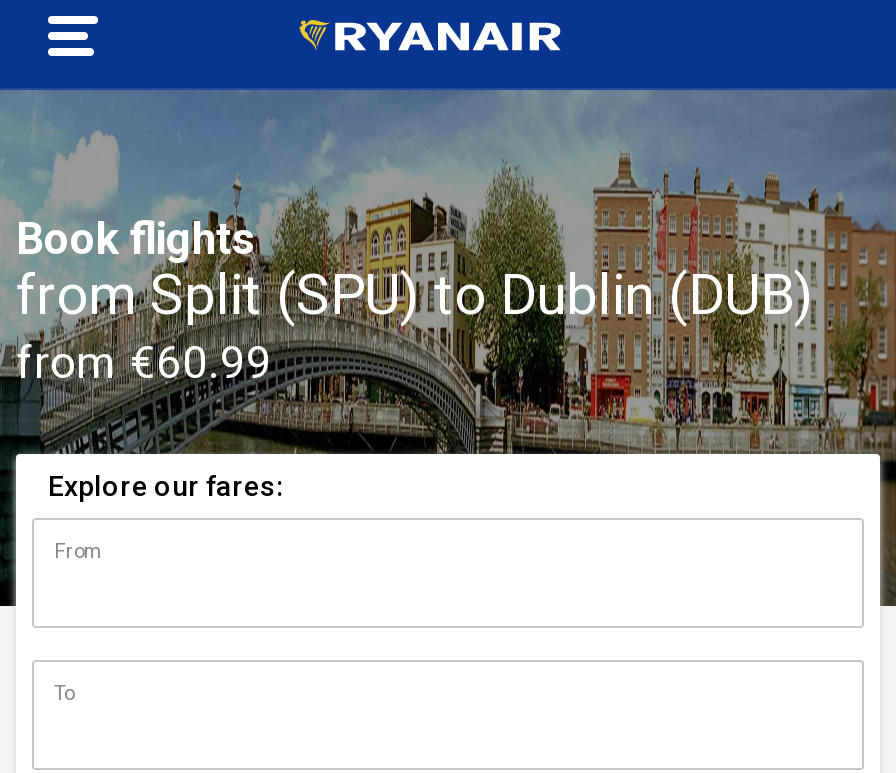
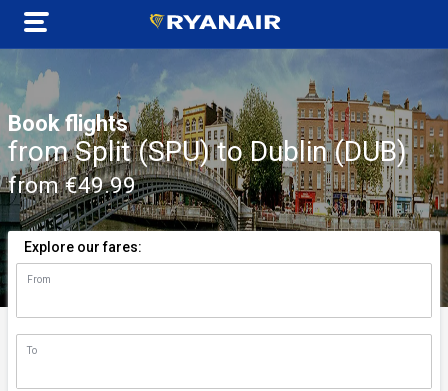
- from €60.99
+ from €49.99
